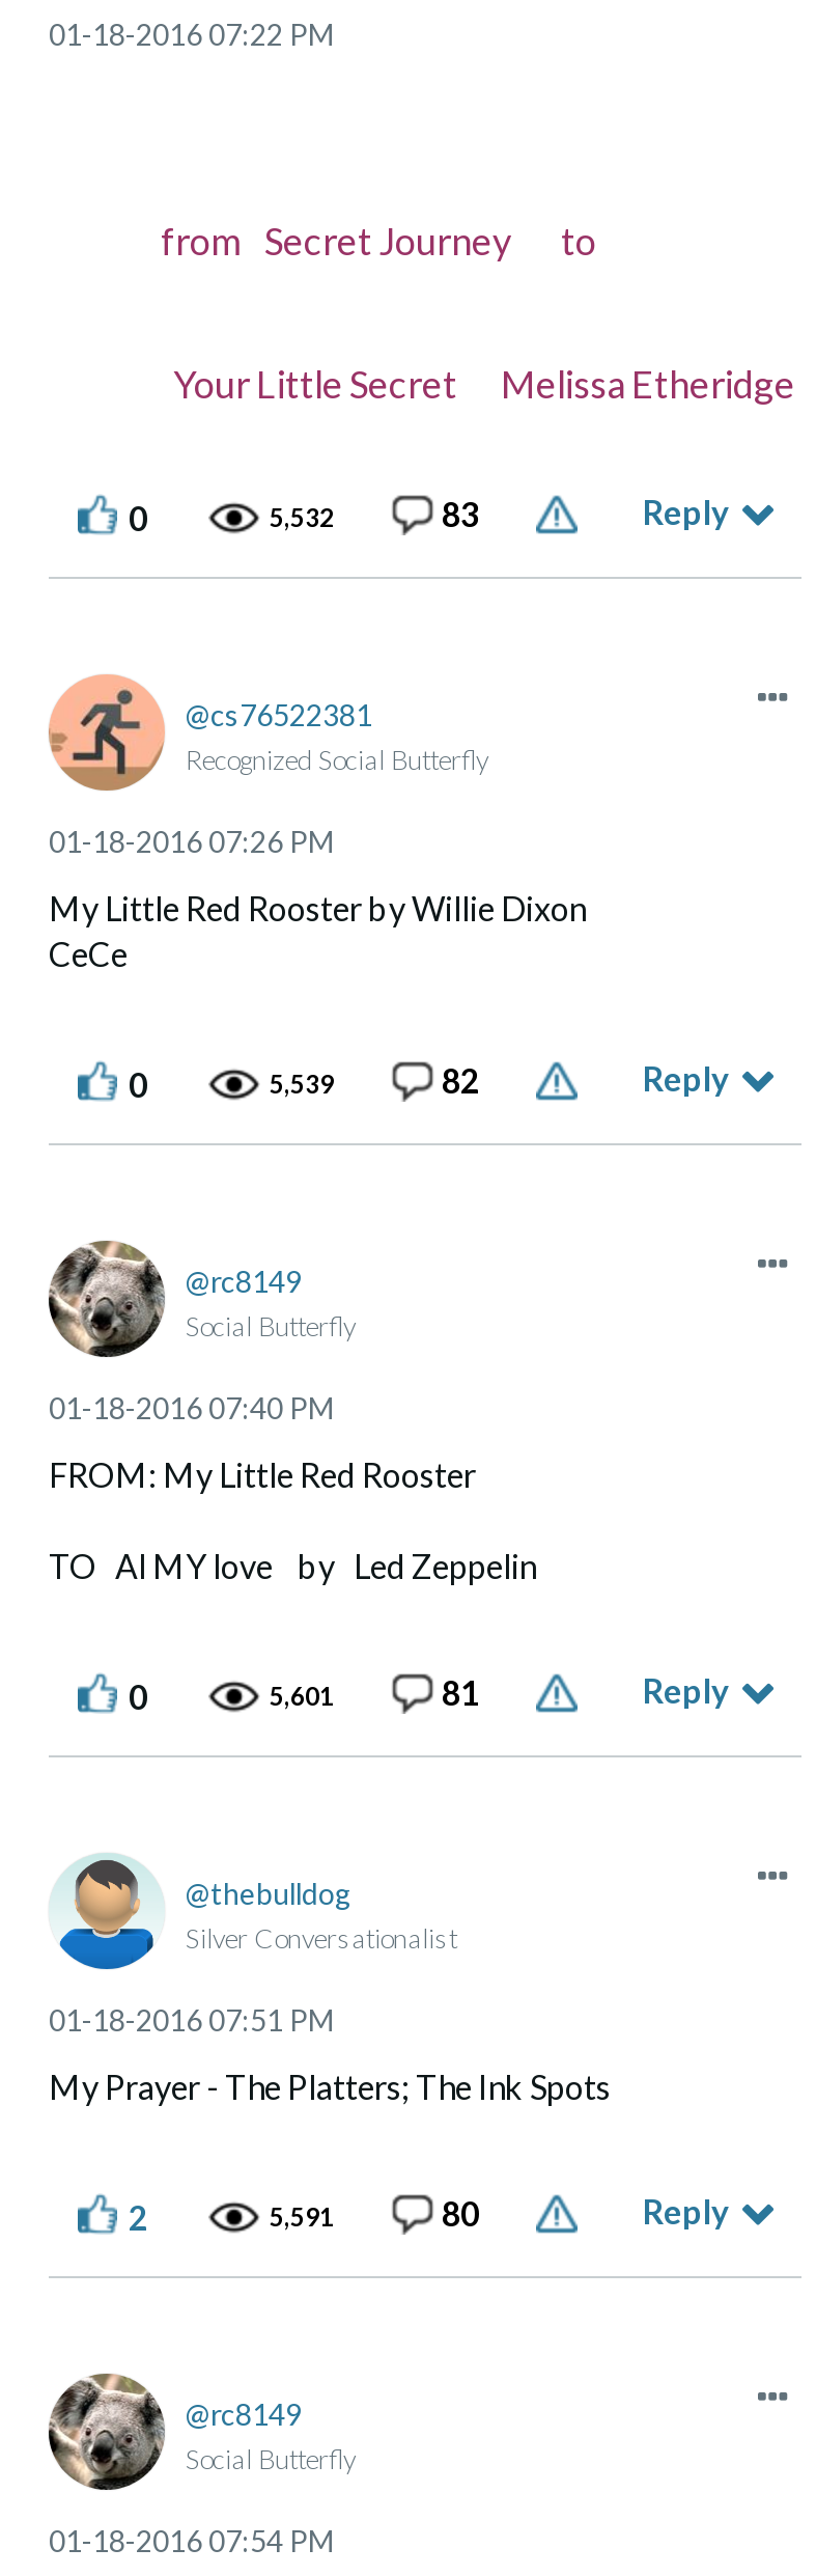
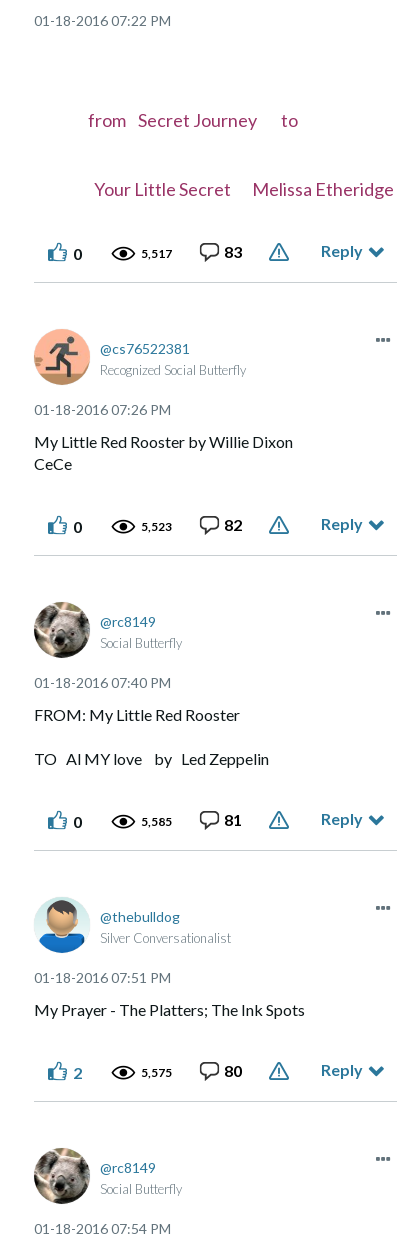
- 5,532
+ 5,517

- 5,539
+ 5,523

- 5,601
+ 5,585

- 5,591
+ 5,575
